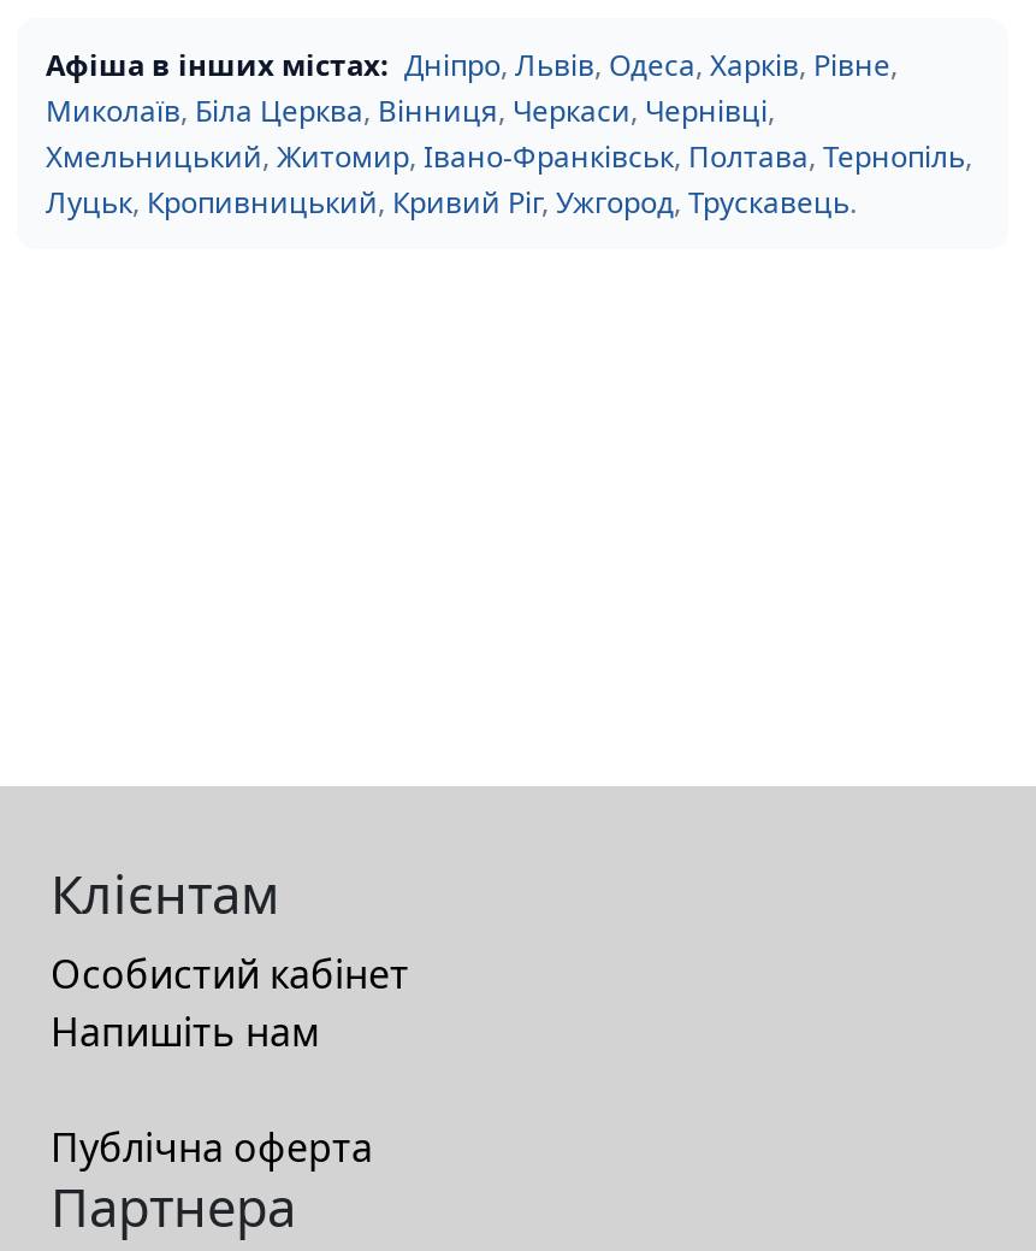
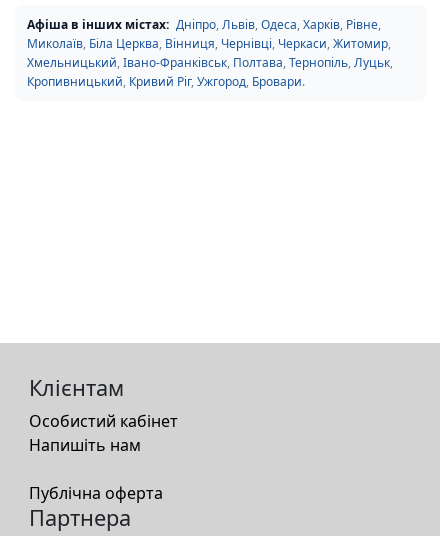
- Миколаїв, Біла Церква, Вінниця, Черкаси, Чернівці,
- Хмельницький, Житомир, Івано-Франківськ, Полтава, Тернопіль,
- Луцьк, Кропивницький, Кривий Ріг, Ужгород, Трускавець.
+ Миколаїв, Біла Церква, Вінниця, Чернівці, Черкаси, Житомир,
+ Хмельницький, Івано-Франківськ, Полтава, Тернопіль, Луцьк,
+ Кропивницький, Кривий Ріг, Ужгород, Бровари.
